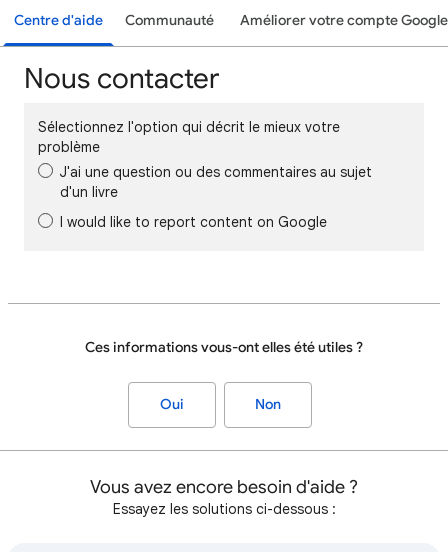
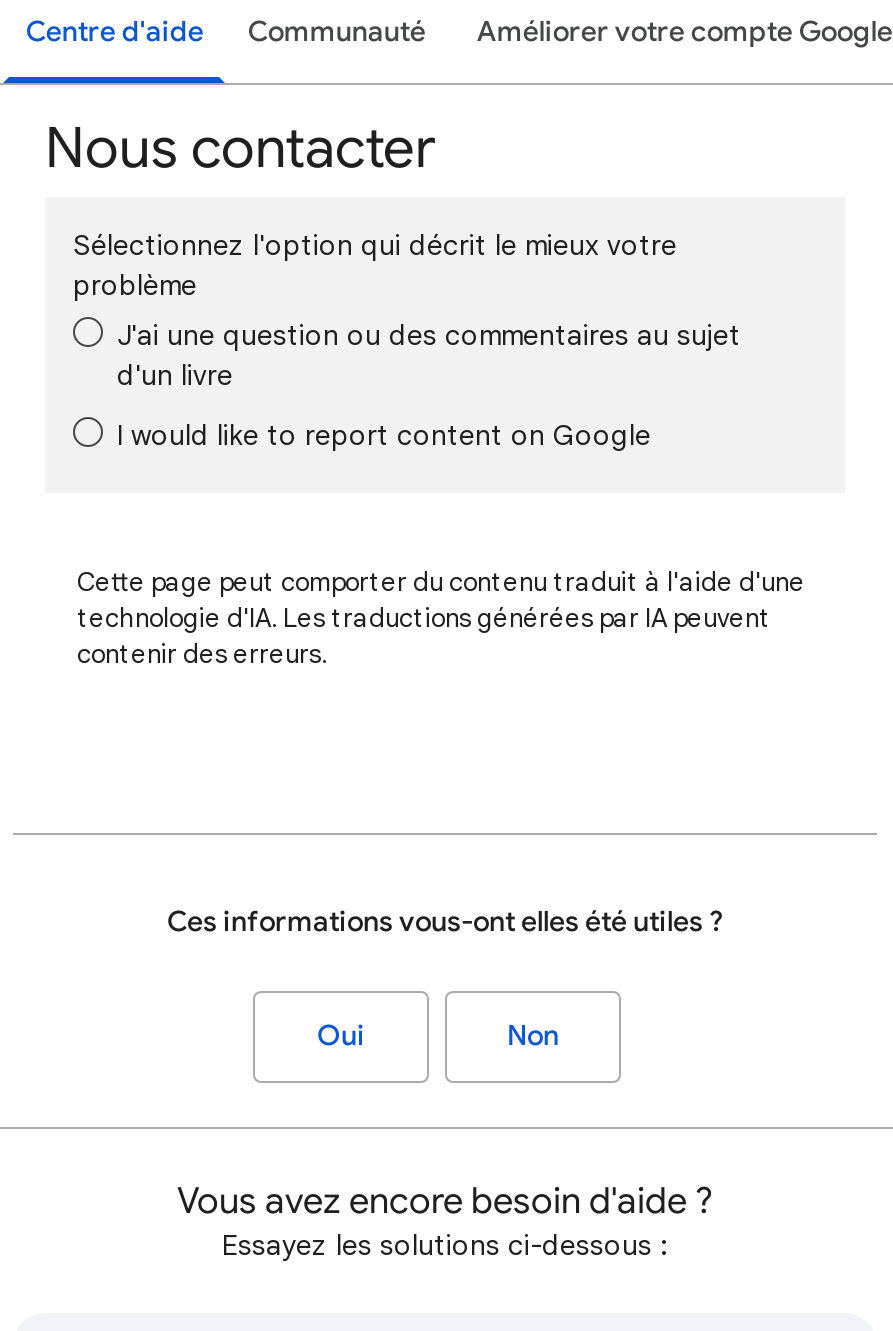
+ Cette page peut comporter du contenu traduit à l'aide d'une
+ technologie d'IA. Les traductions générées par IA peuvent
+ contenir des erreurs.
